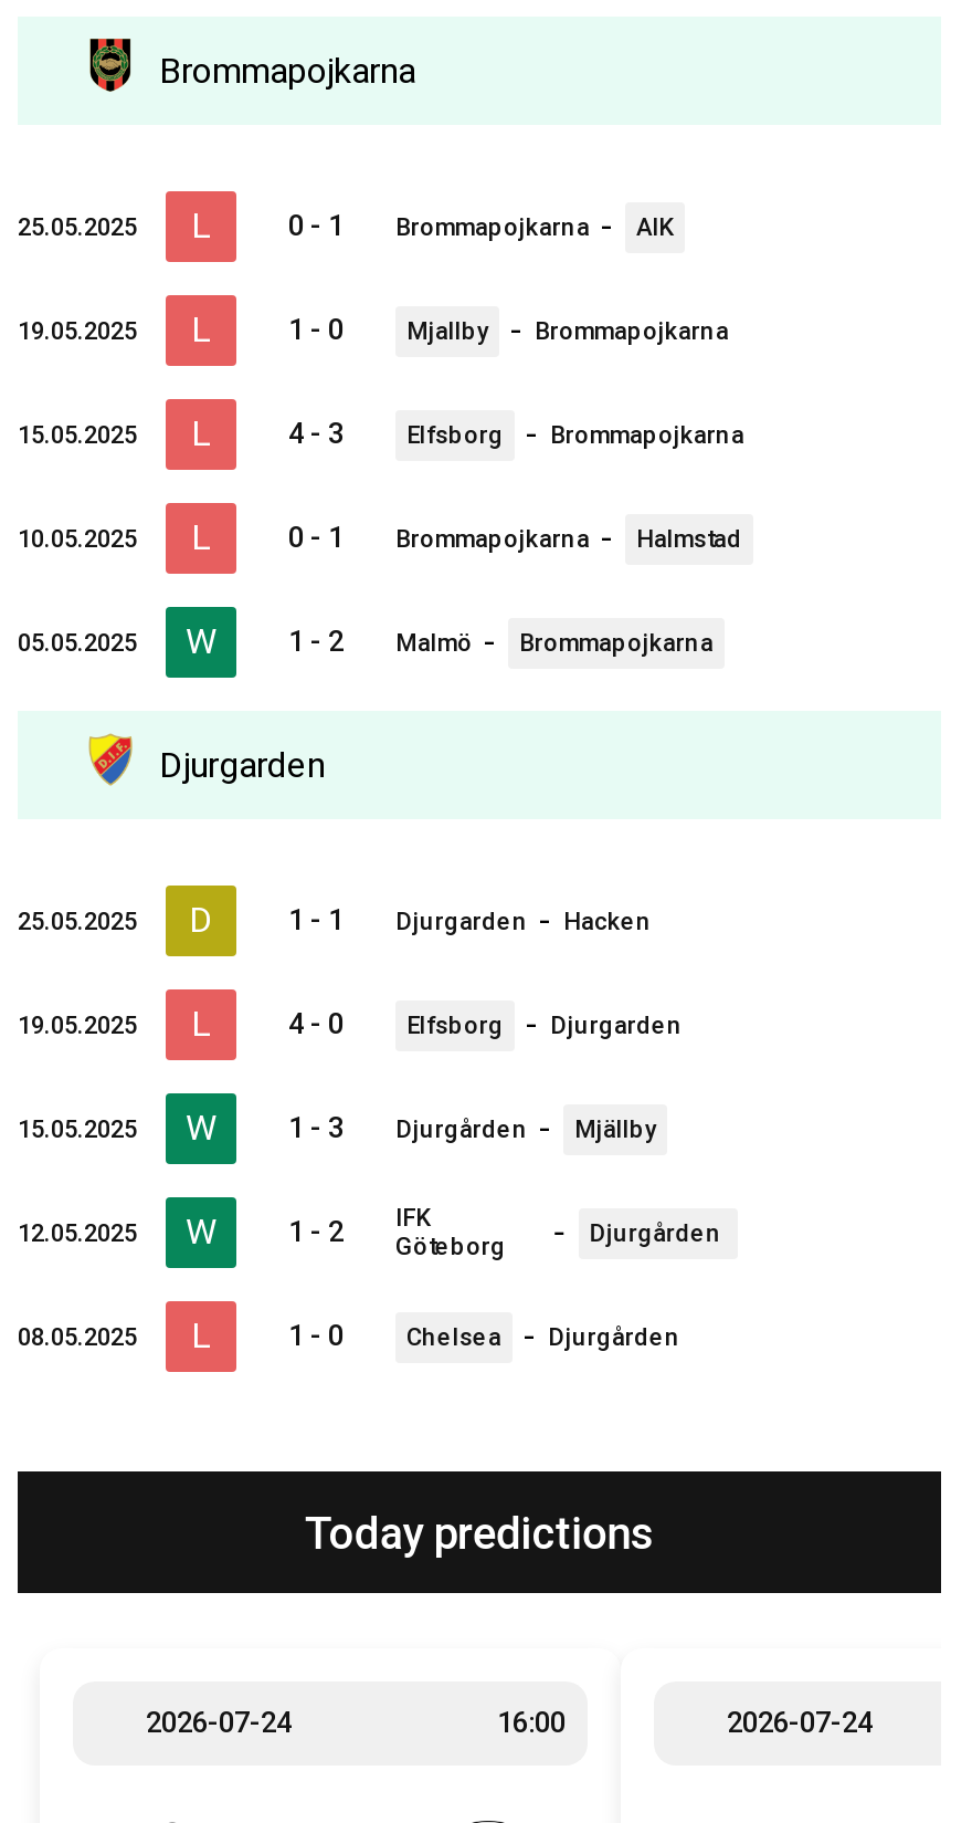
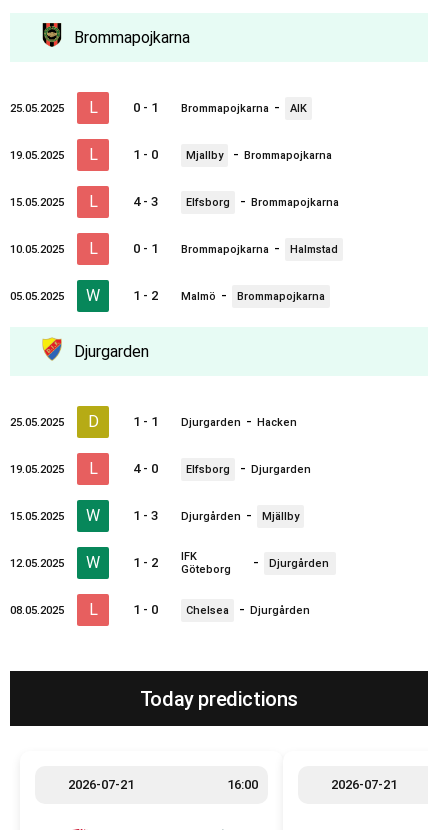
- 2026-07-24
+ 2026-07-21

- 2026-07-24
+ 2026-07-21
